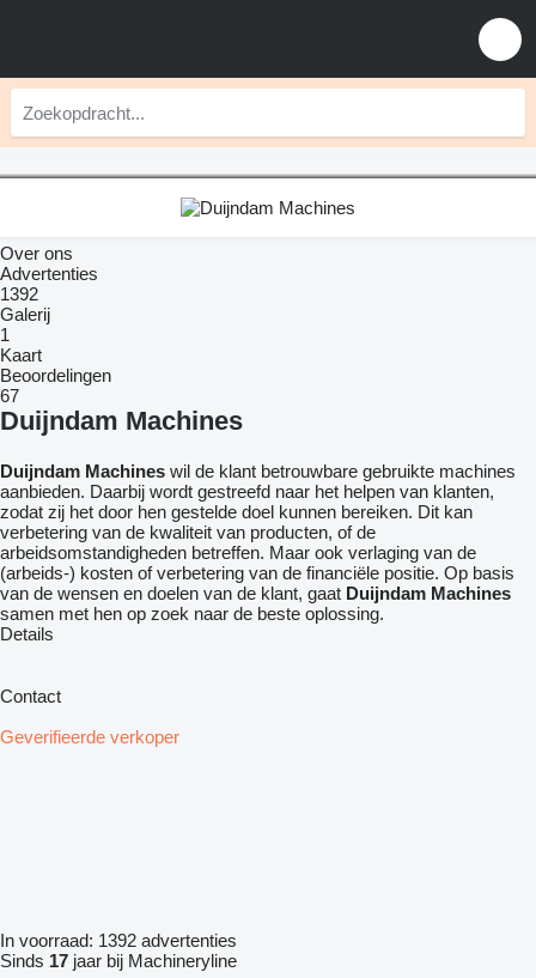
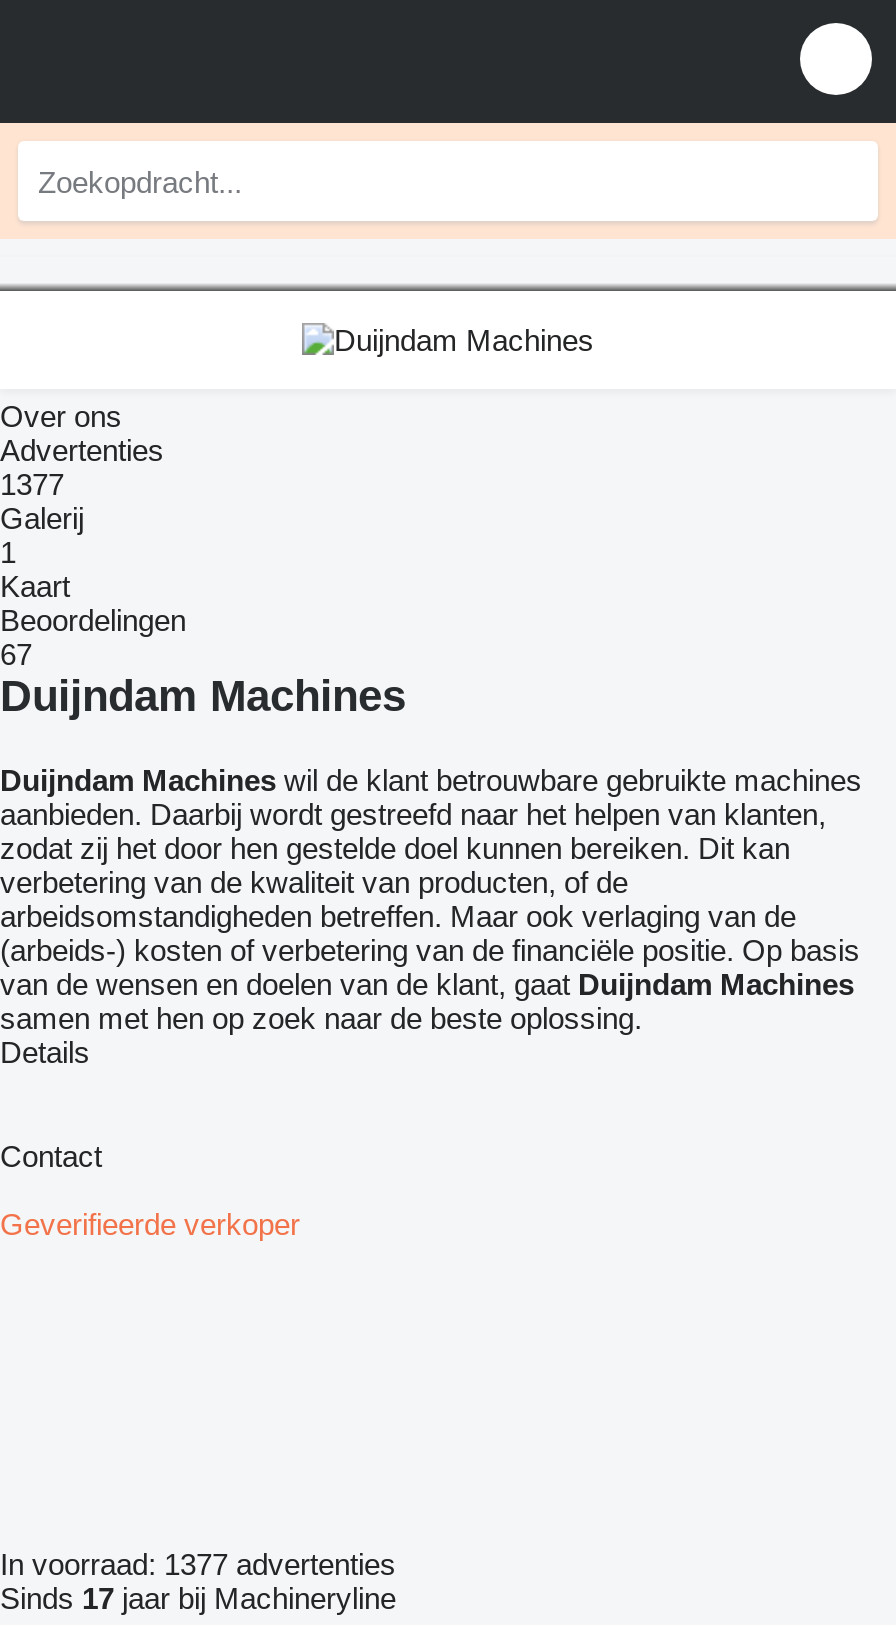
- 1392
+ 1377

- In voorraad: 1392 advertenties
+ In voorraad: 1377 advertenties
